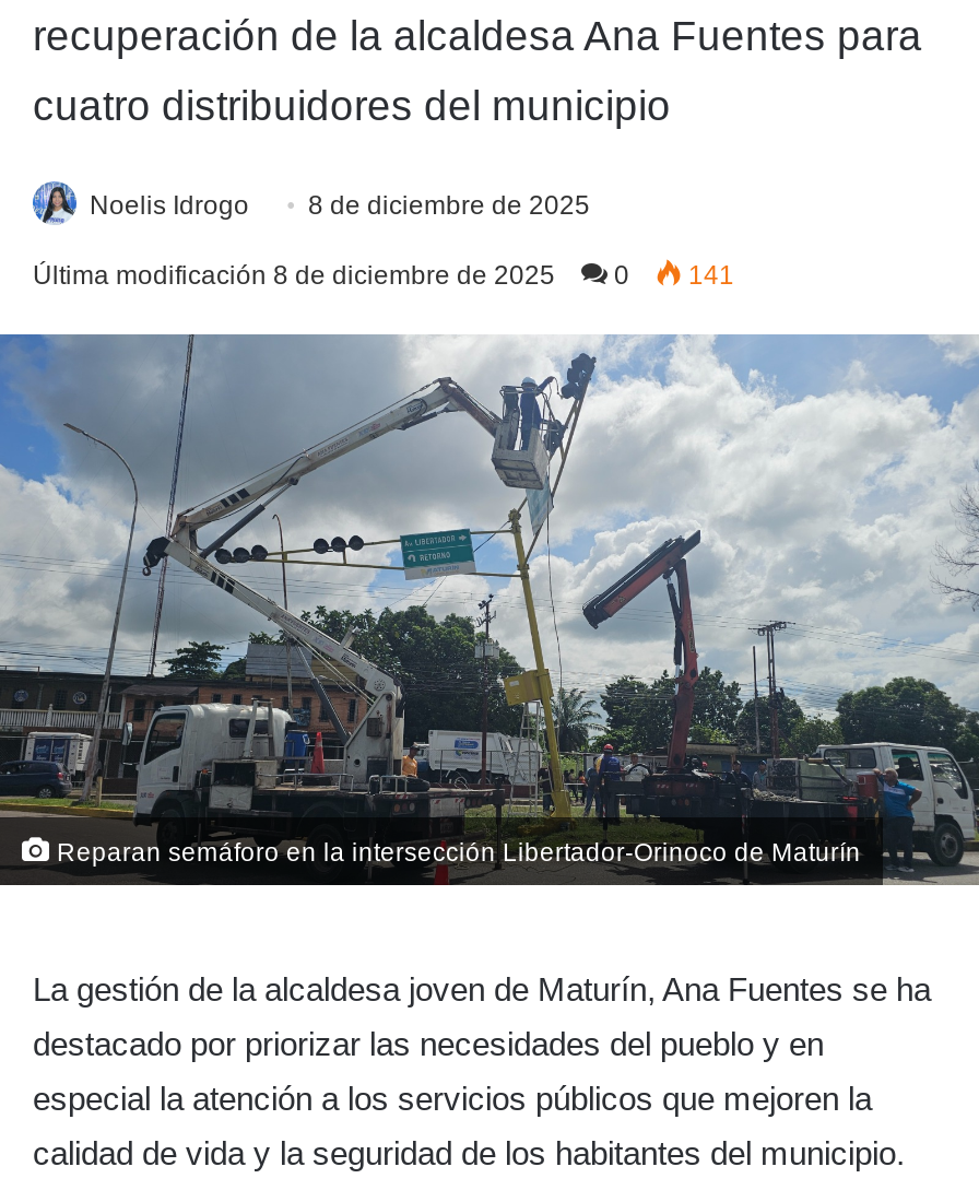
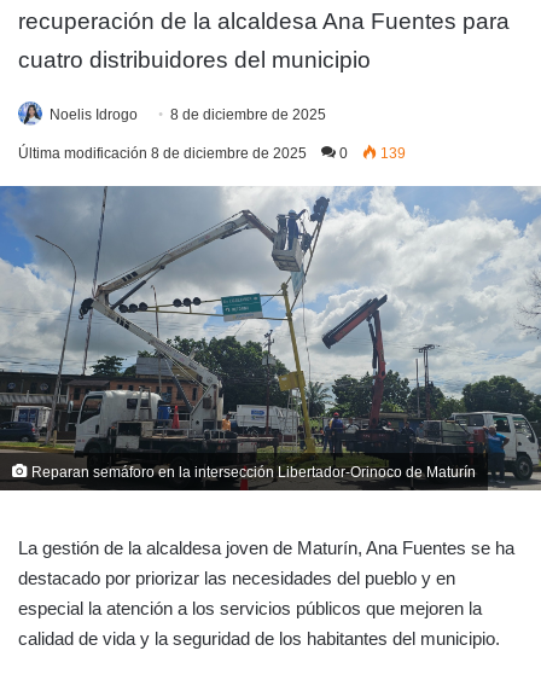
- Última modificación 8 de diciembre de 2025 0 141
+ Última modificación 8 de diciembre de 2025 0 139
